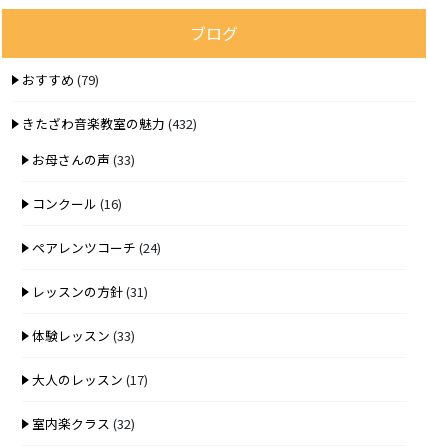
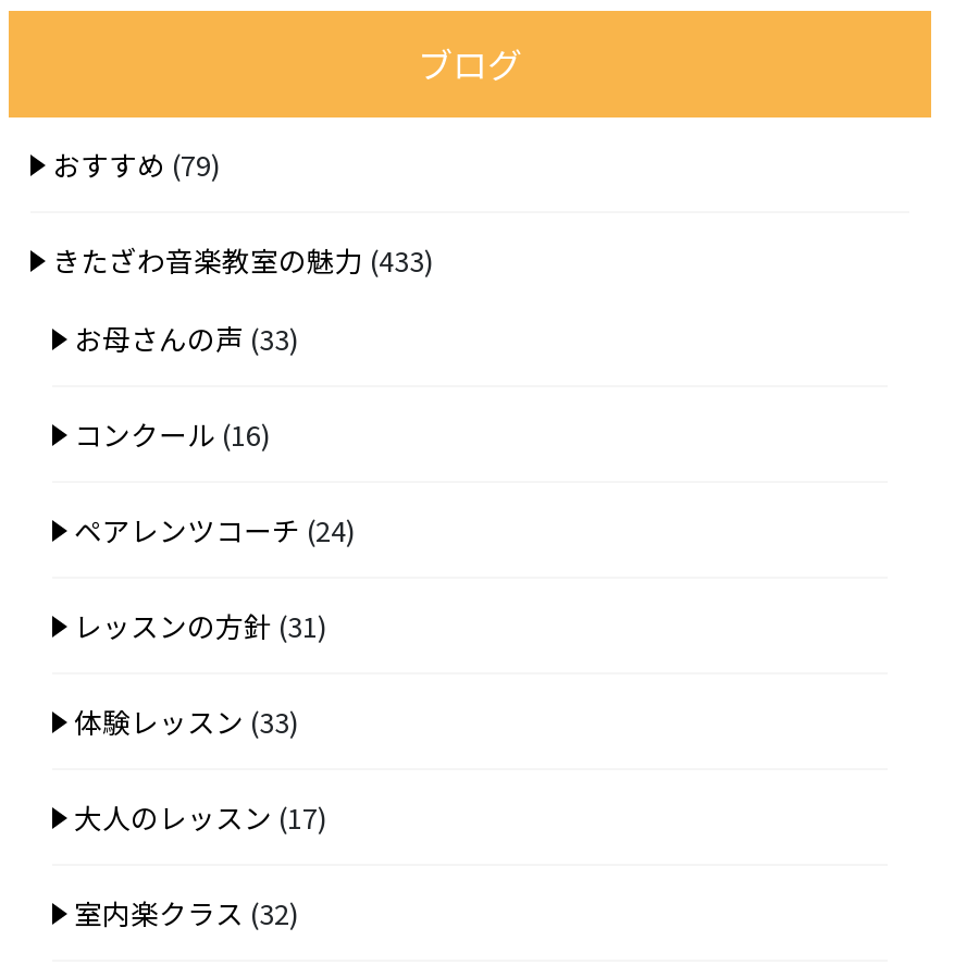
- きたざわ音楽教室の魅力(432)
+ きたざわ音楽教室の魅力(433)
